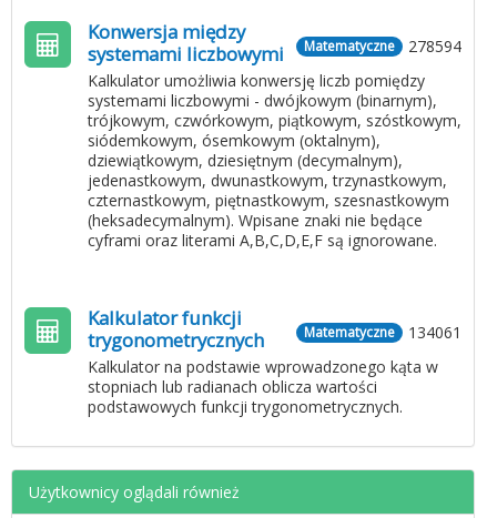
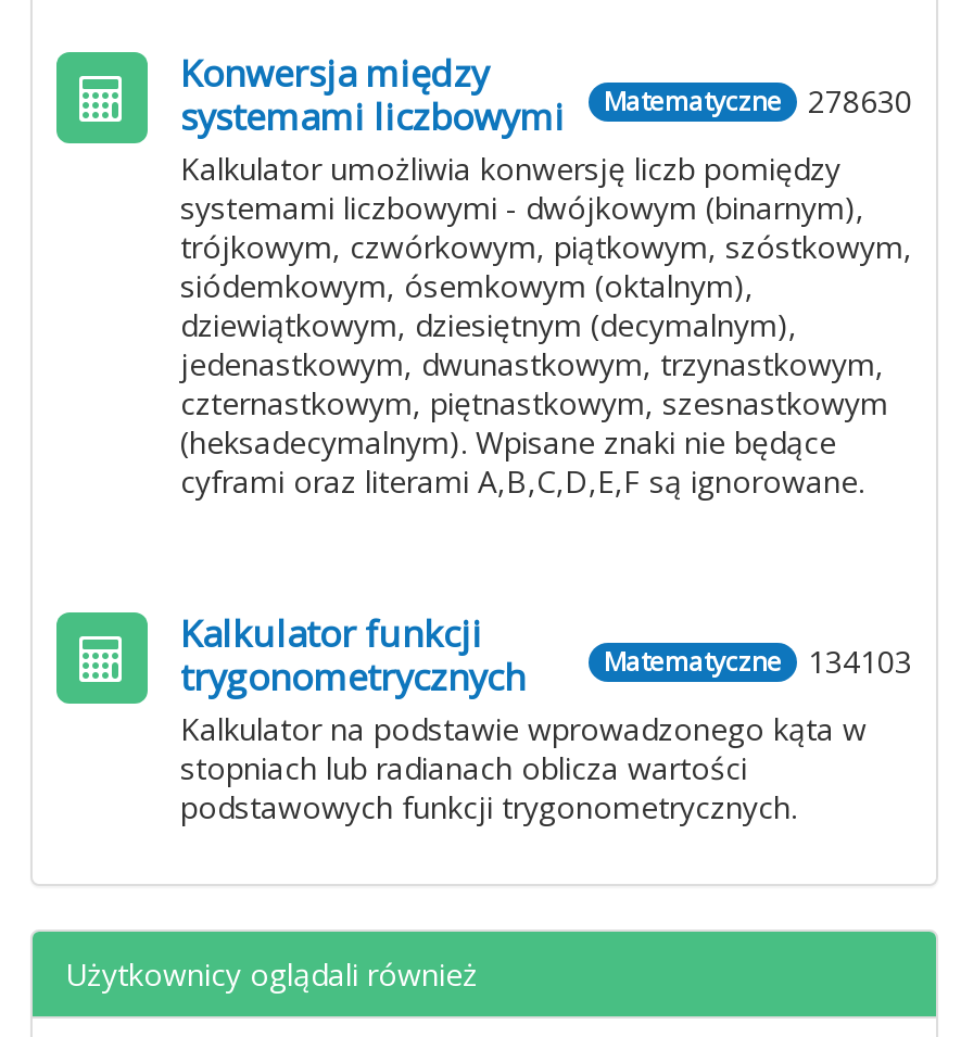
- systemami liczbowymi Matematyczne 278594
+ systemami liczbowymi Matematyczne 278630

- Matematyczne 134061
+ Matematyczne 134103
